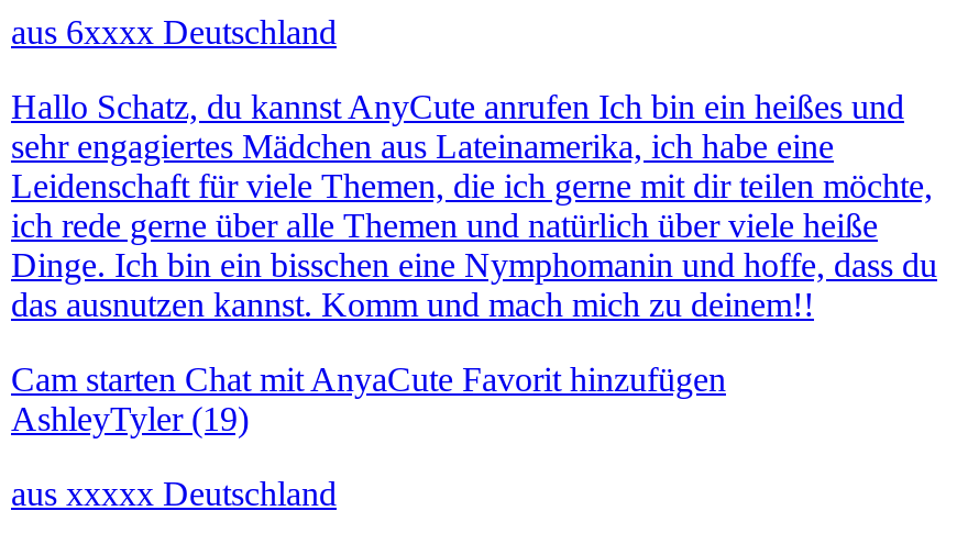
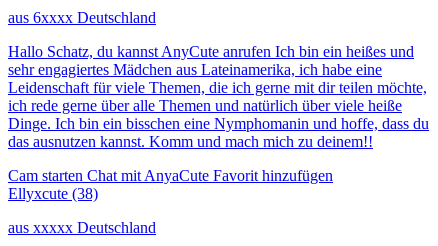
- AshleyTyler (19)
+ Ellyxcute (38)
